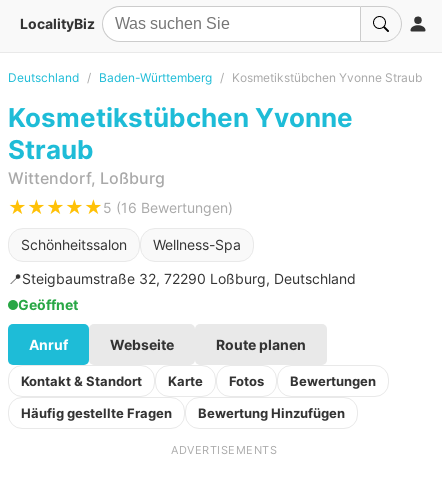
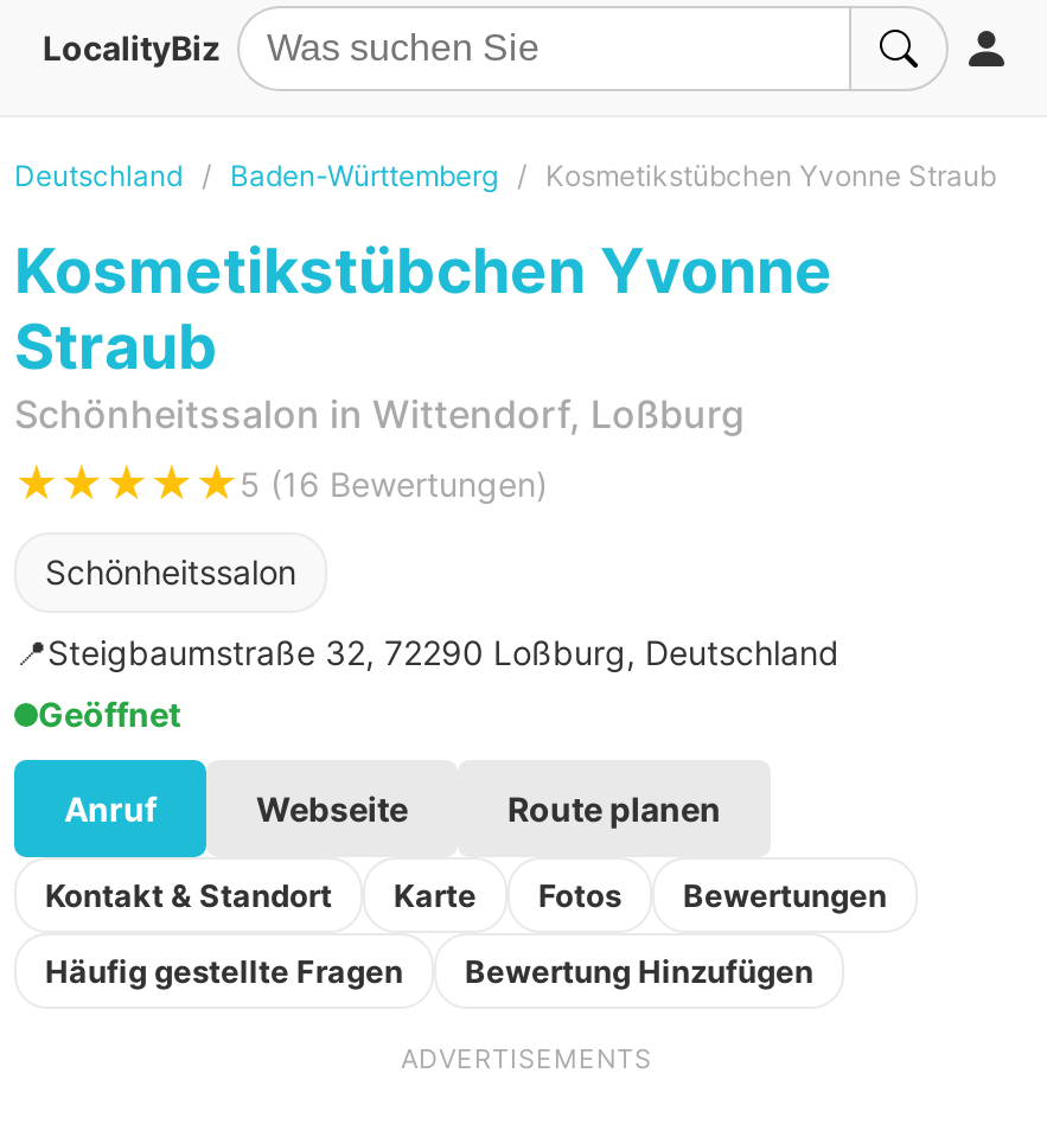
- Wittendorf, Loßburg
+ Schönheitssalon in Wittendorf, Loßburg

- Wellness-Spa
